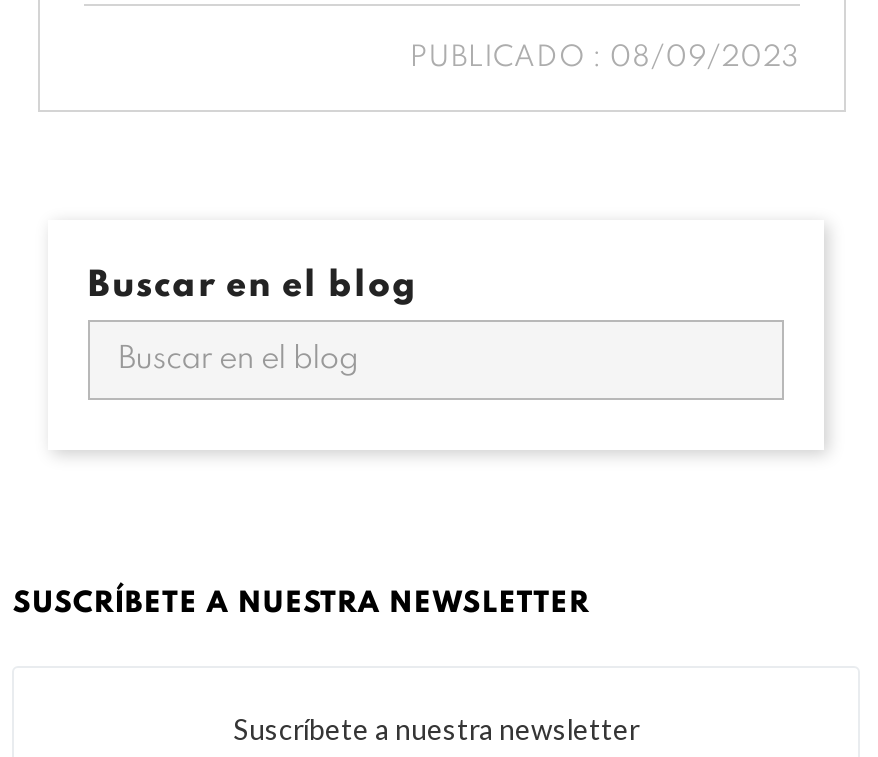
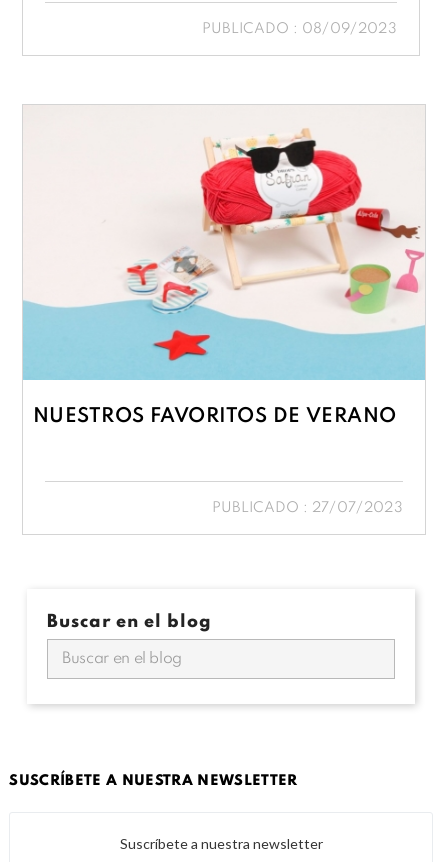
+ [image]
+ NUESTROS FAVORITOS DE VERANO

+ PUBLICADO : 27/07/2023
